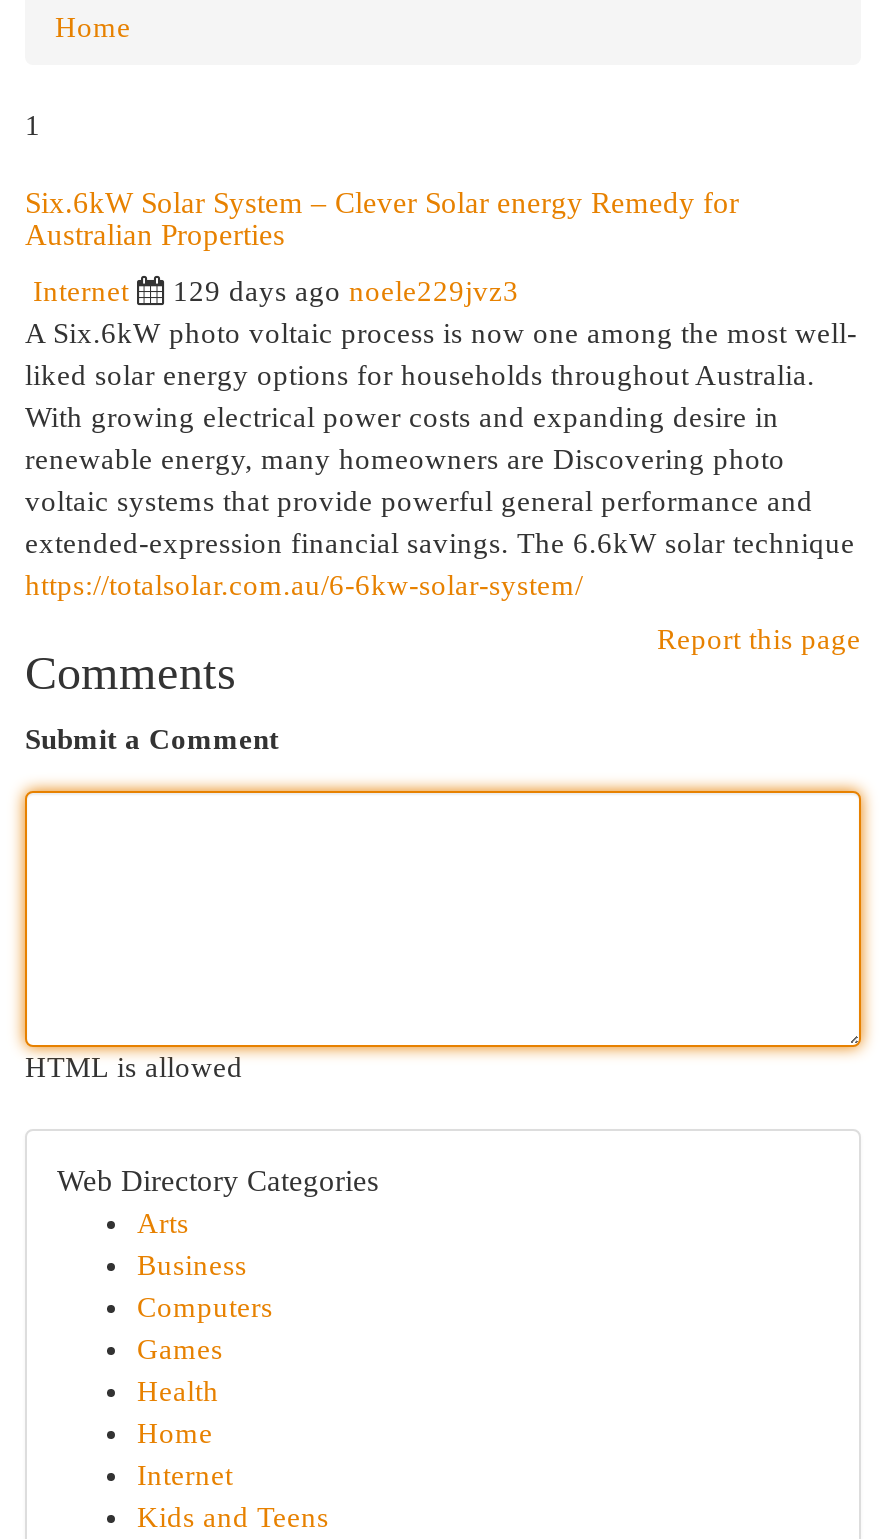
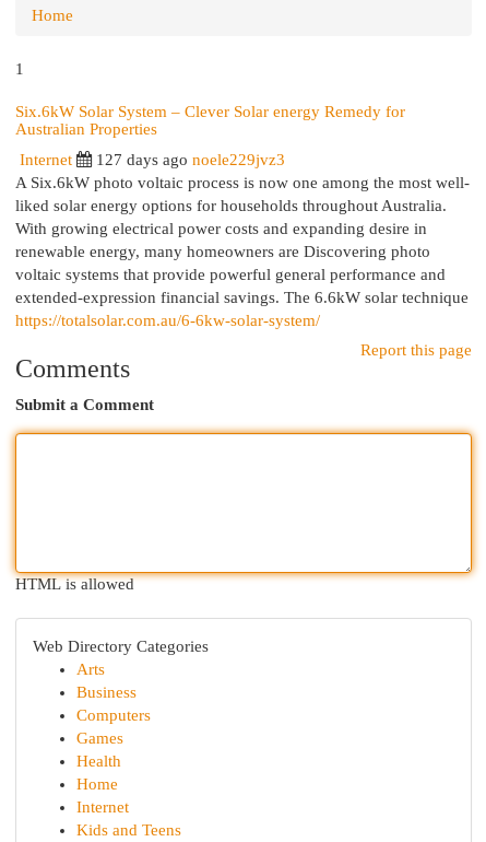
- 129 days ago noele229jvz3
+ 127 days ago noele229jvz3
